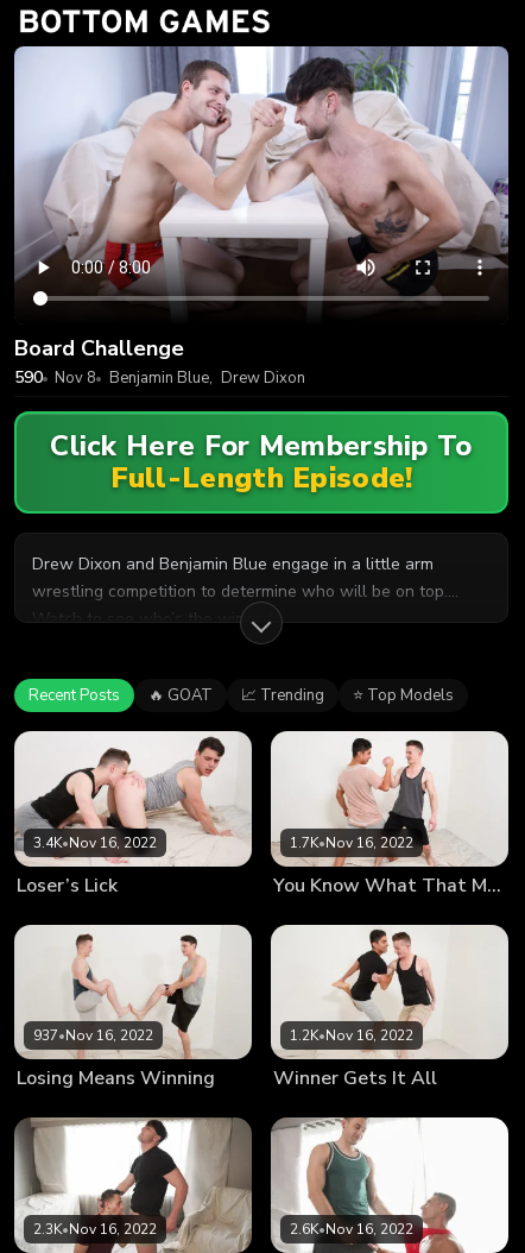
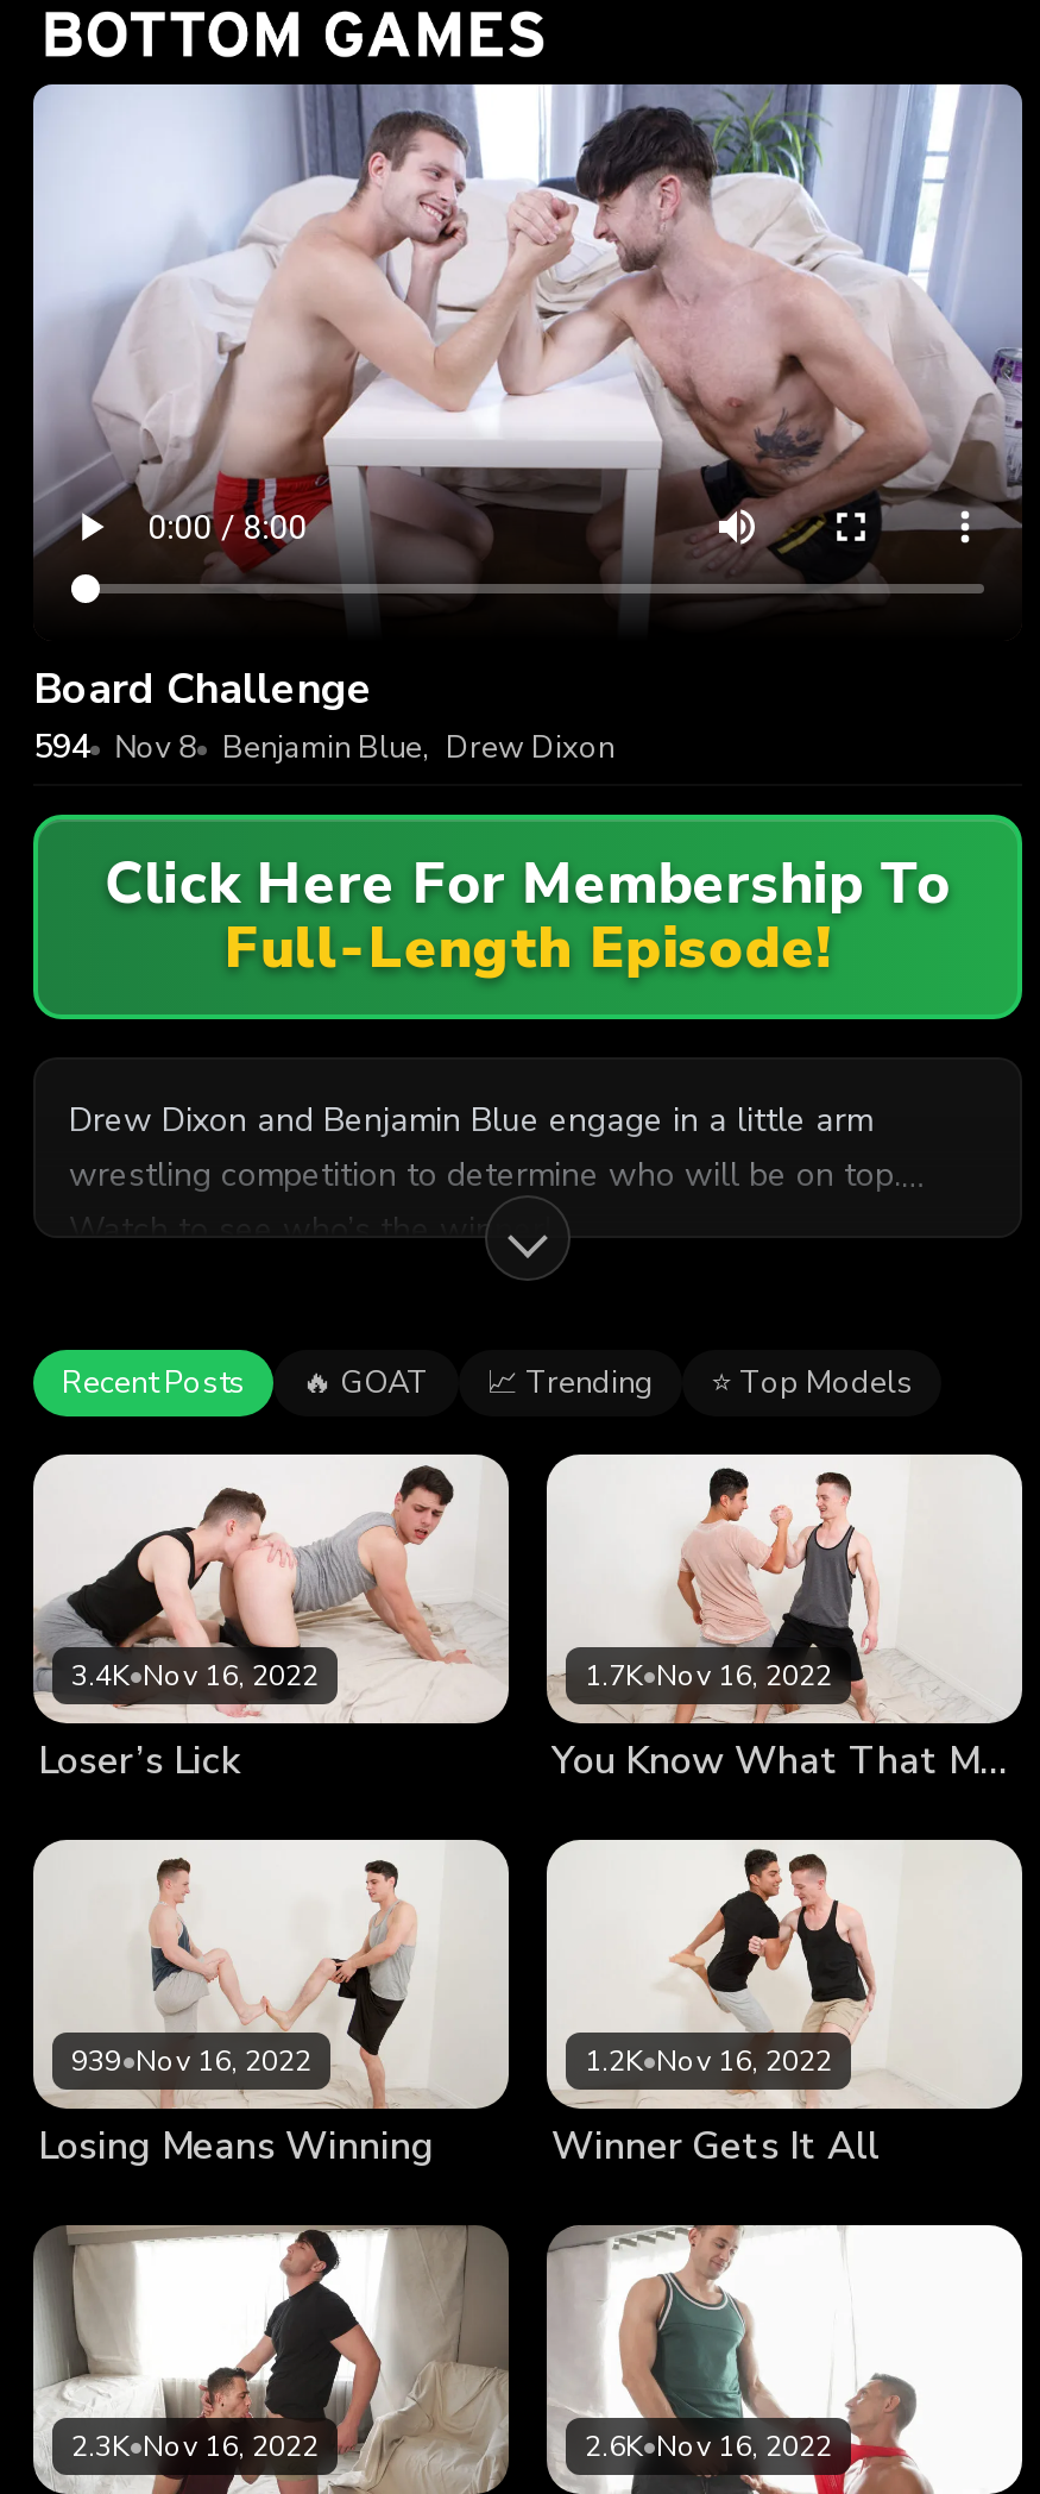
- 590 Nov 8 Benjamin Blue, Drew Dixon
+ 594 Nov 8 Benjamin Blue, Drew Dixon

- 937•Nov 16, 2022
+ 939•Nov 16, 2022
